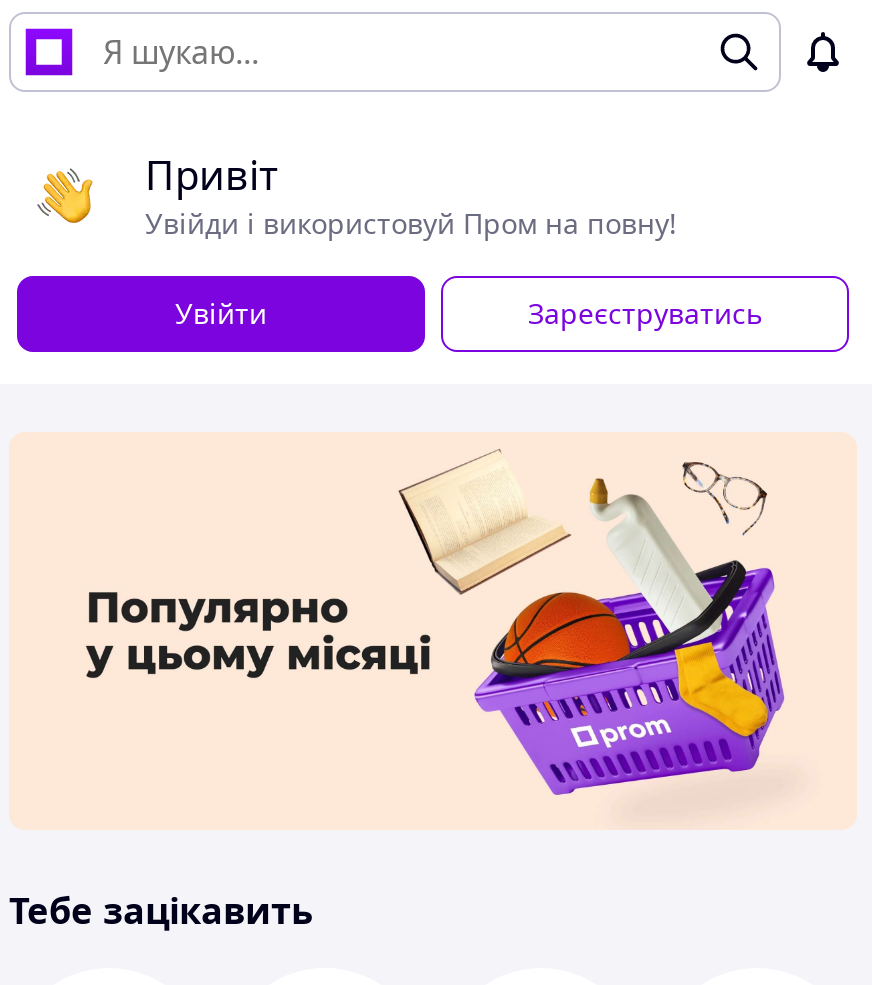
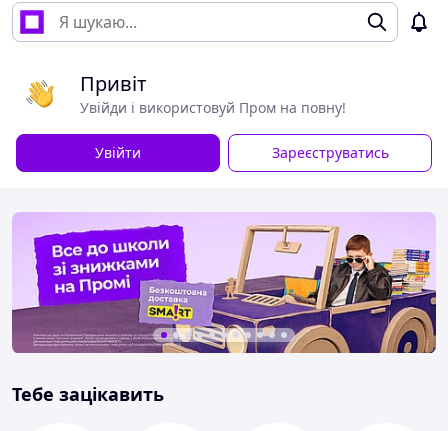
- [image]
+ [image]
